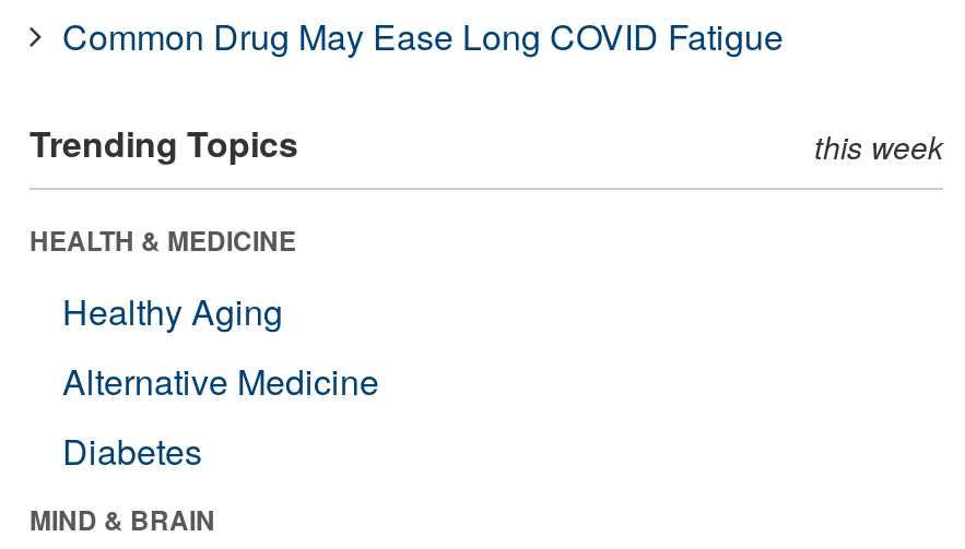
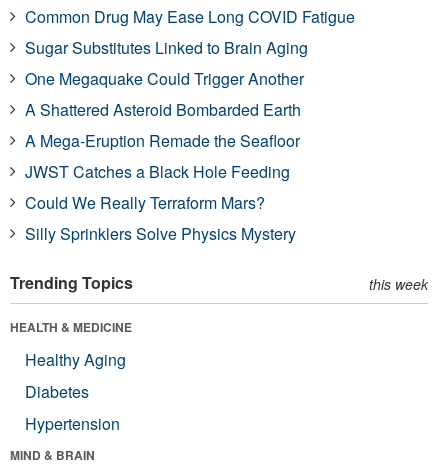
+ Sugar Substitutes Linked to Brain Aging
+ One Megaquake Could Trigger Another
+ A Shattered Asteroid Bombarded Earth
+ A Mega-Eruption Remade the Seafloor
+ JWST Catches a Black Hole Feeding
+ Could We Really Terraform Mars?
+ Silly Sprinklers Solve Physics Mystery

- Alternative Medicine

+ Hypertension
